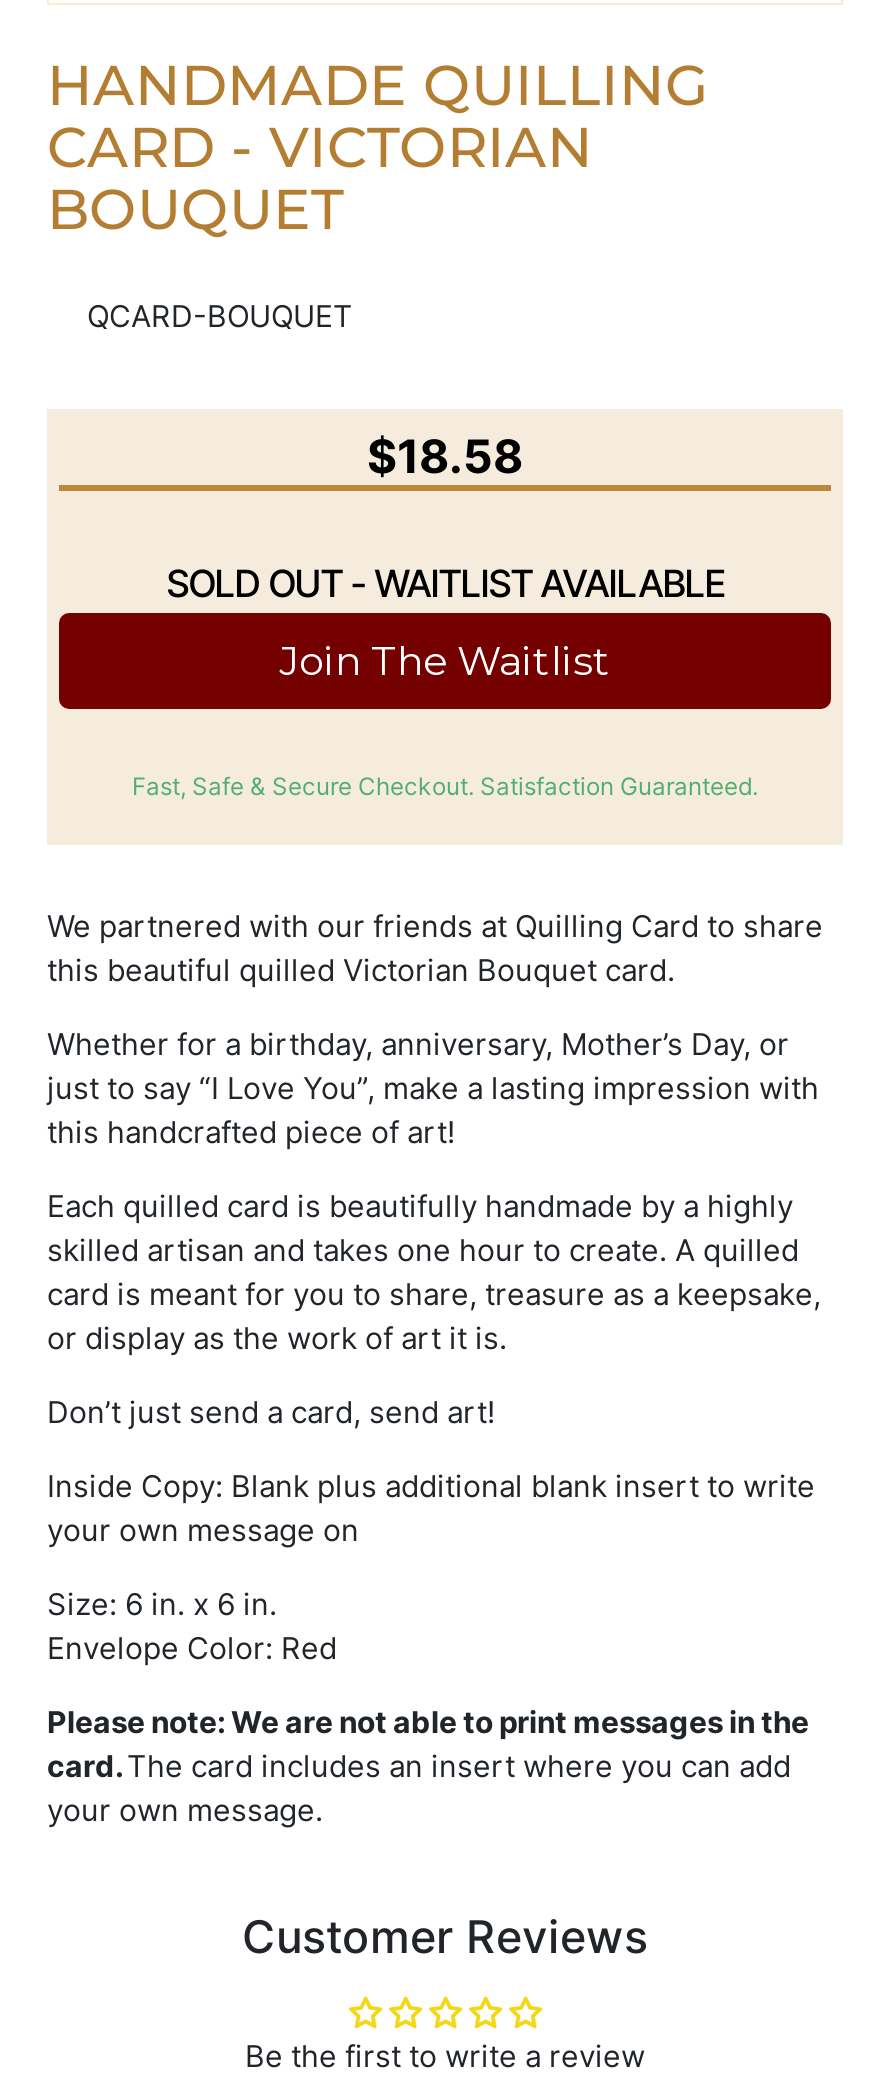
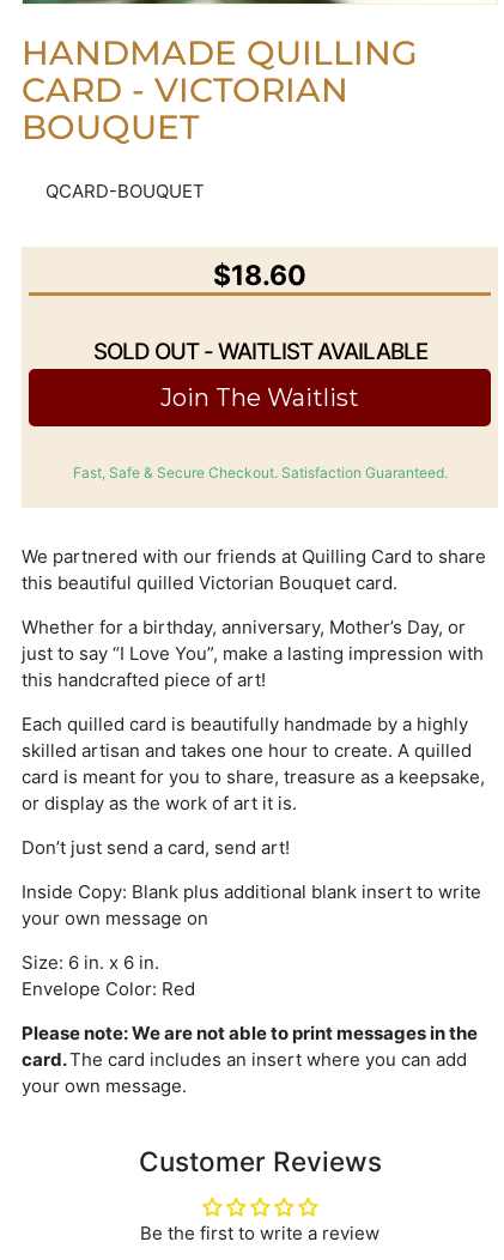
- $18.58
+ $18.60
